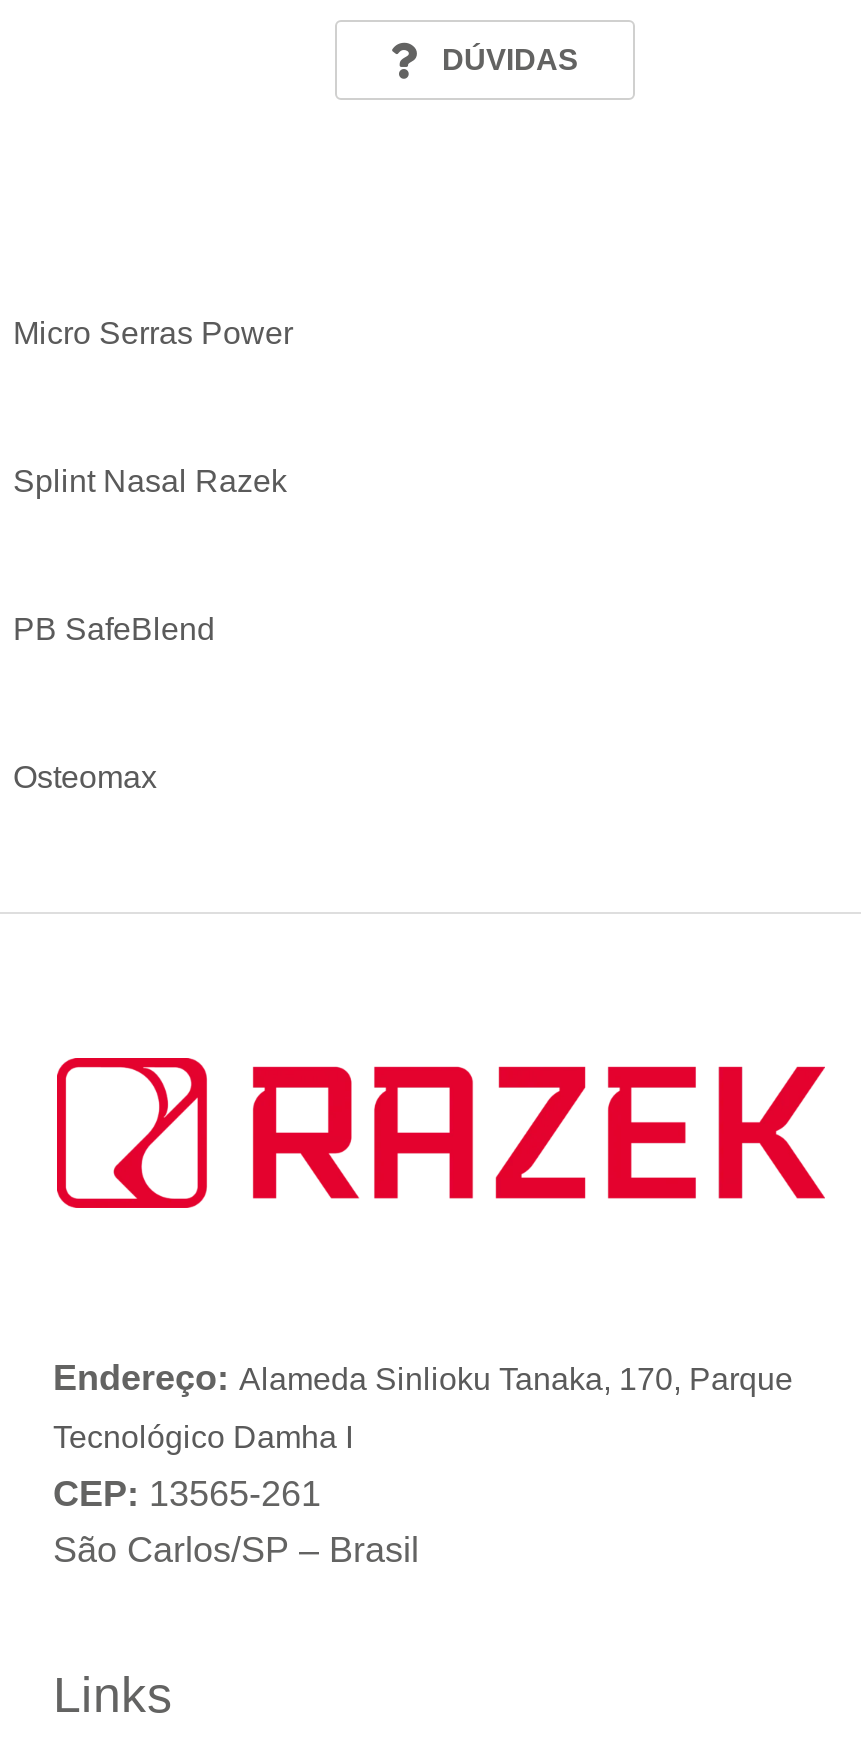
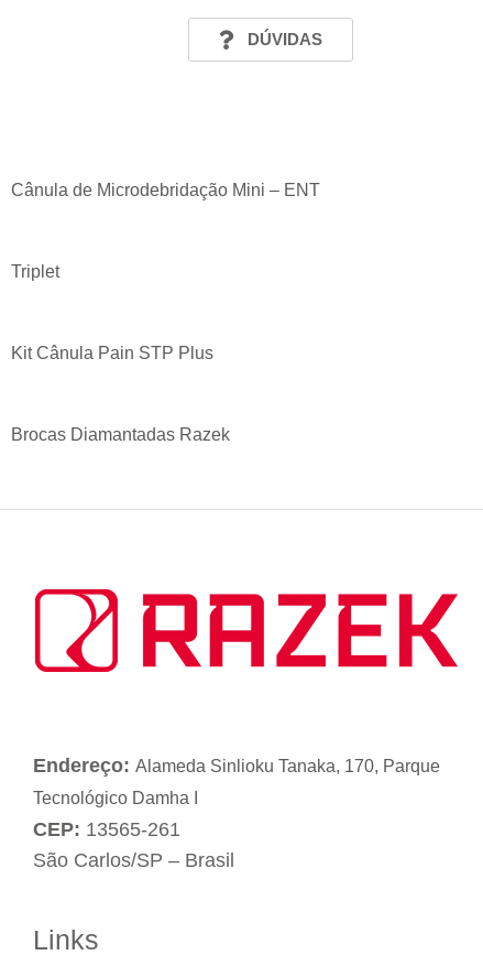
- Micro Serras Power
+ Cânula de Microdebridação Mini – ENT

- Splint Nasal Razek
+ Triplet

- PB SafeBlend
+ Kit Cânula Pain STP Plus

- Osteomax
+ Brocas Diamantadas Razek
